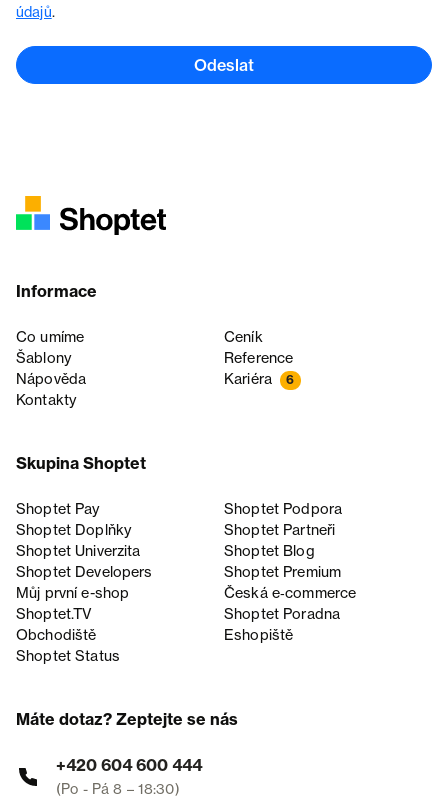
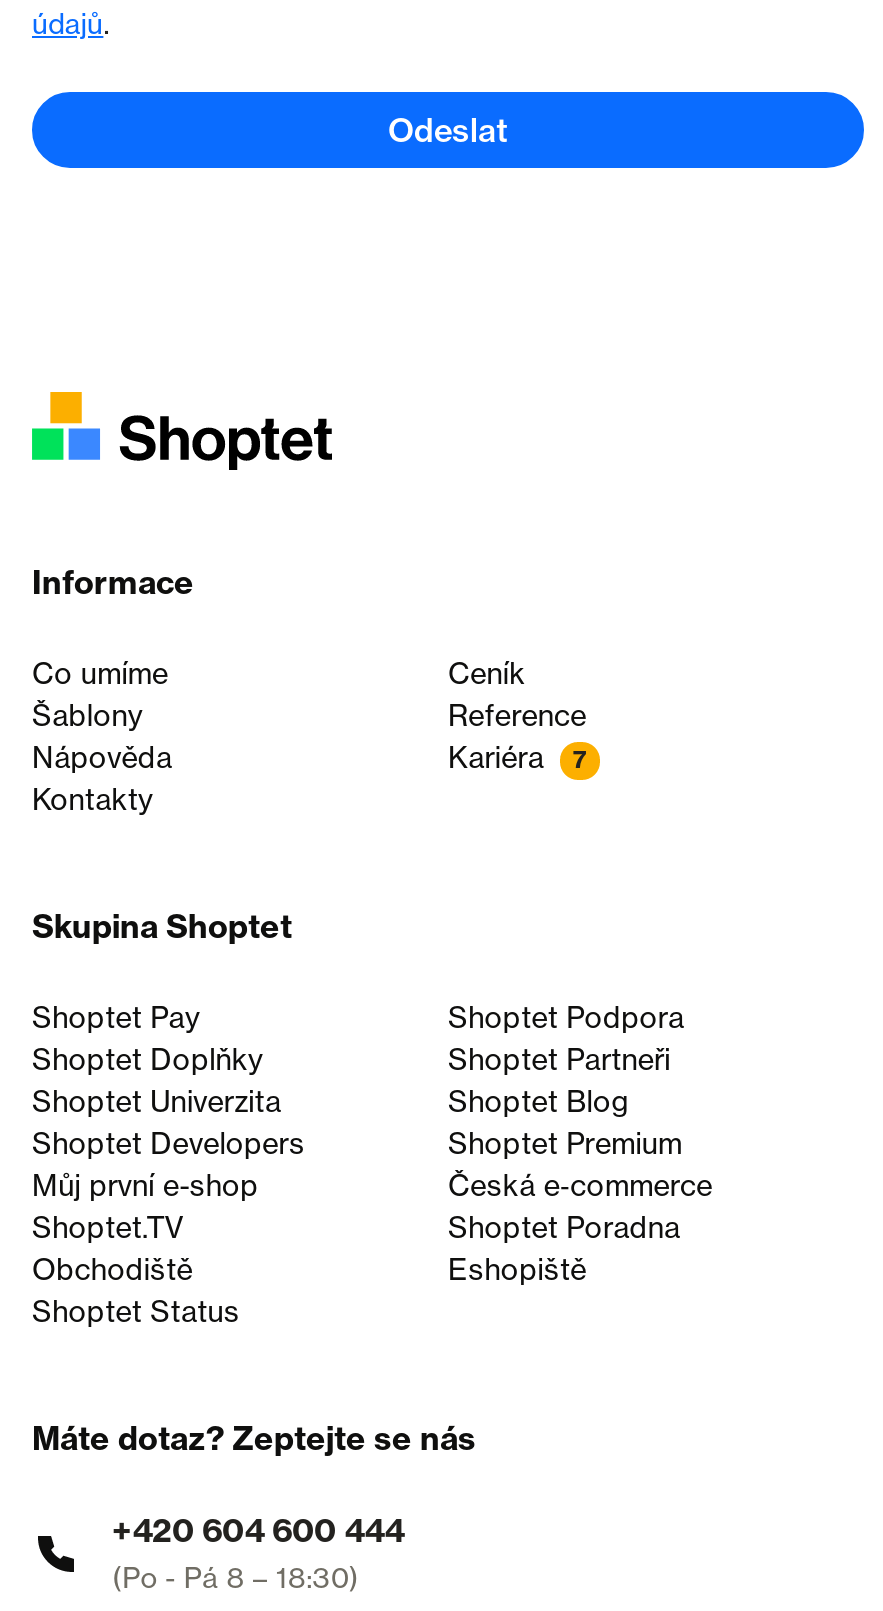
- Kariéra 6
+ Kariéra 7
